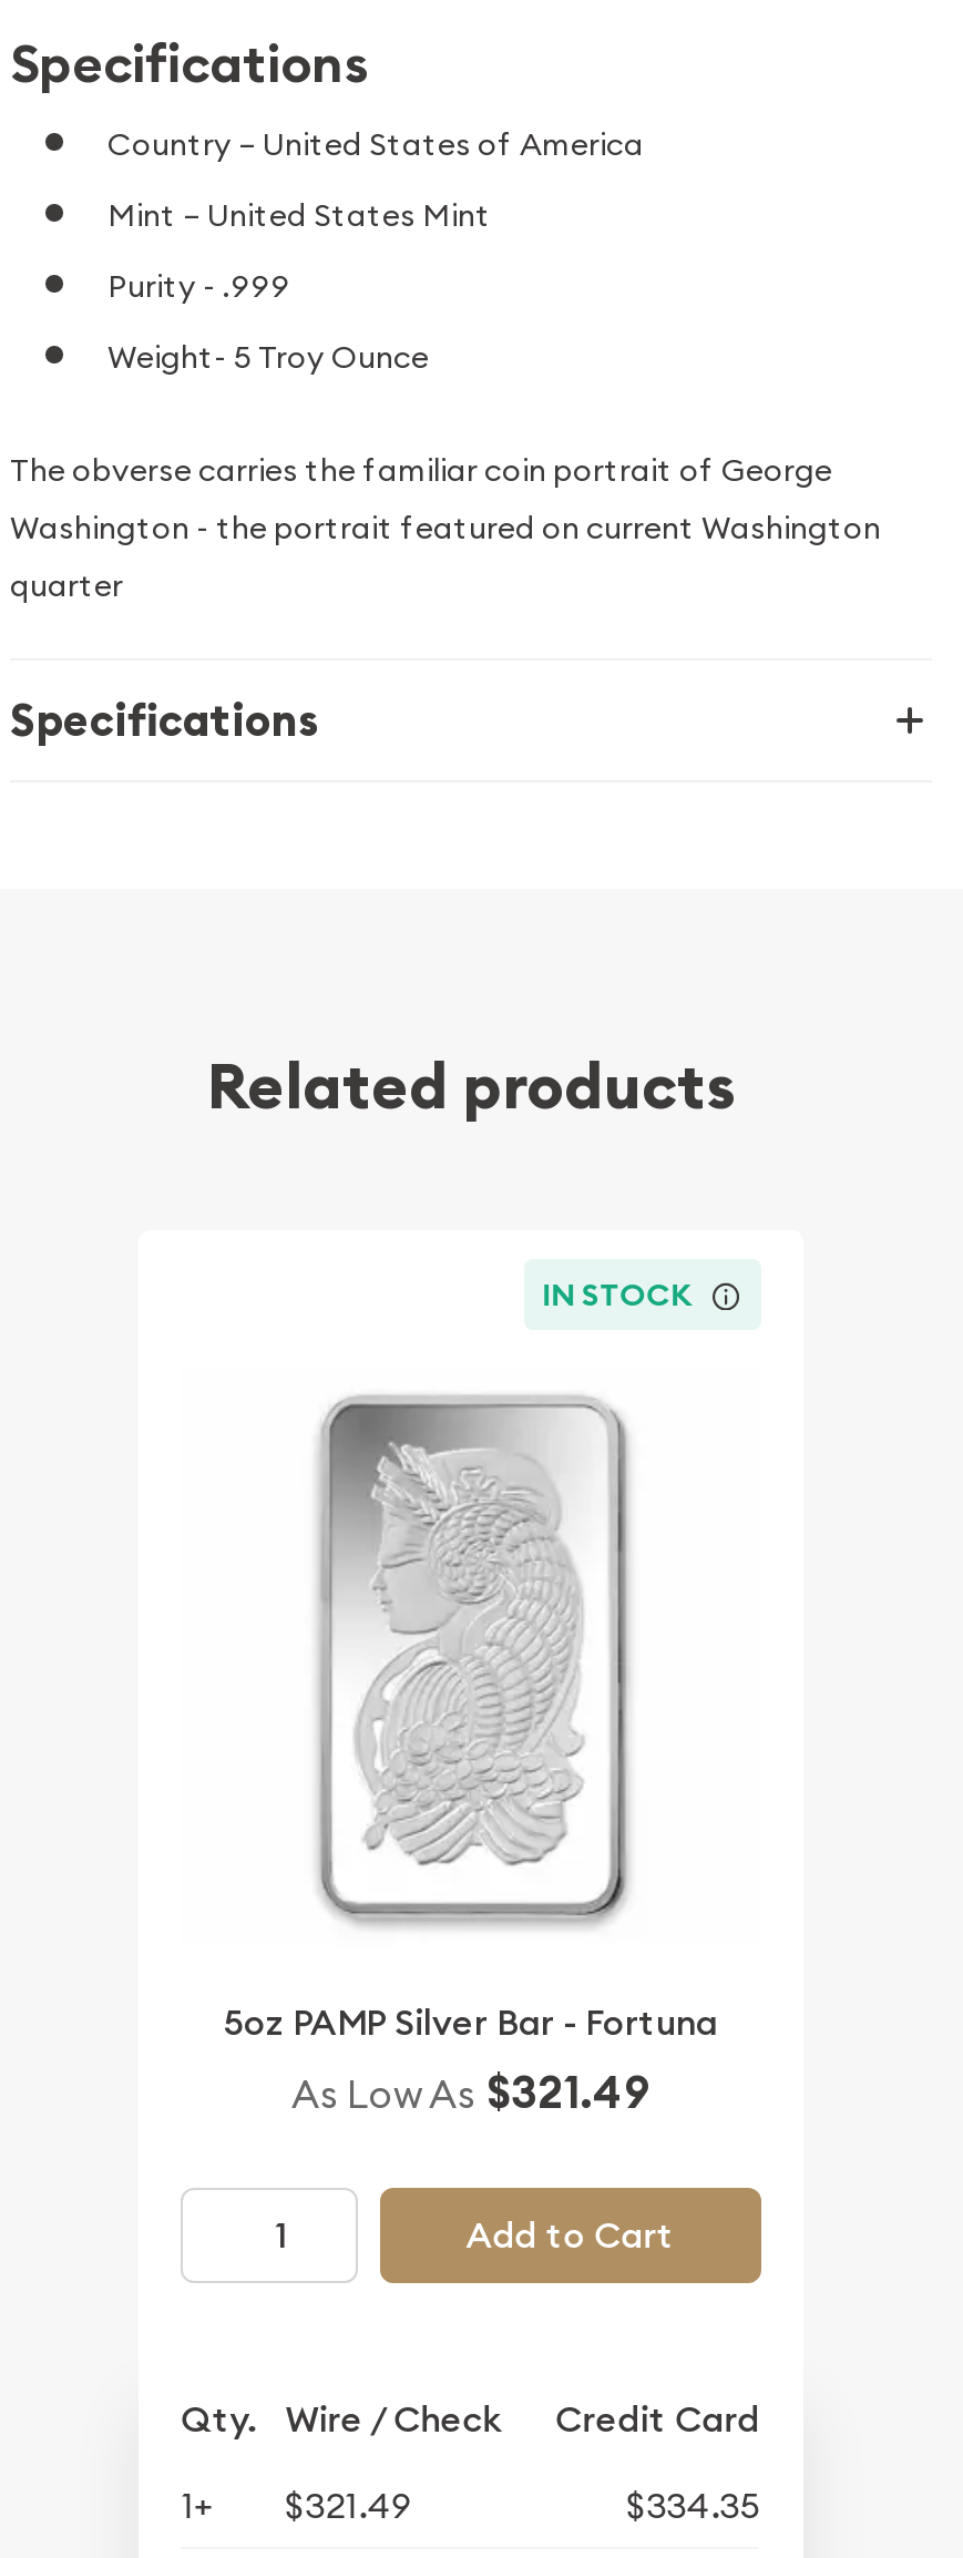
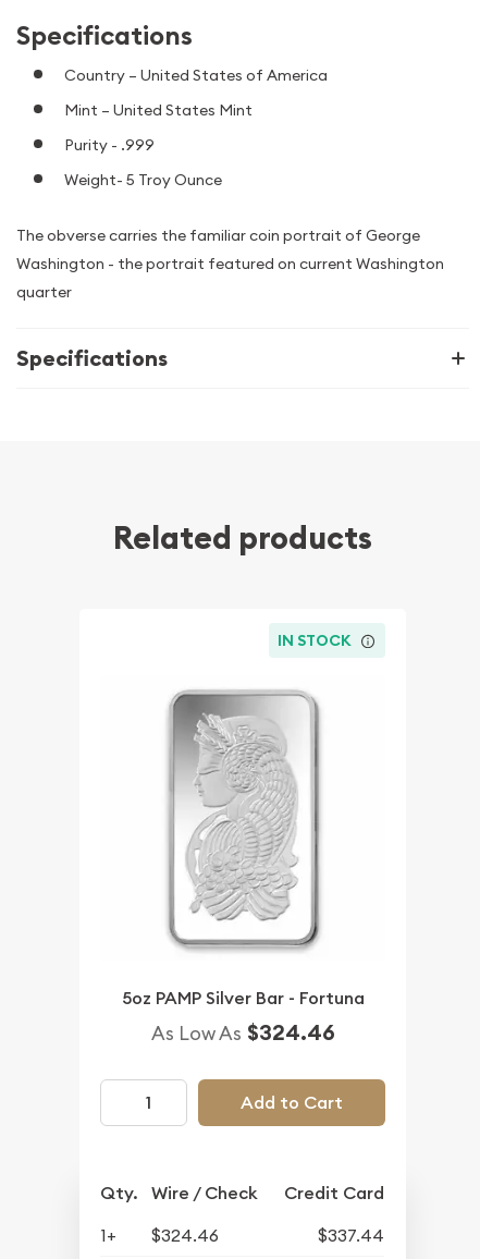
- As Low As $321.49
+ As Low As $324.46

- 1+ $321.49
+ 1+ $324.46

- $334.35
+ $337.44
